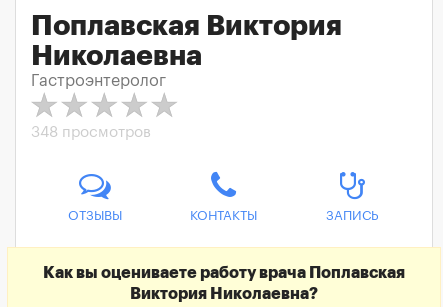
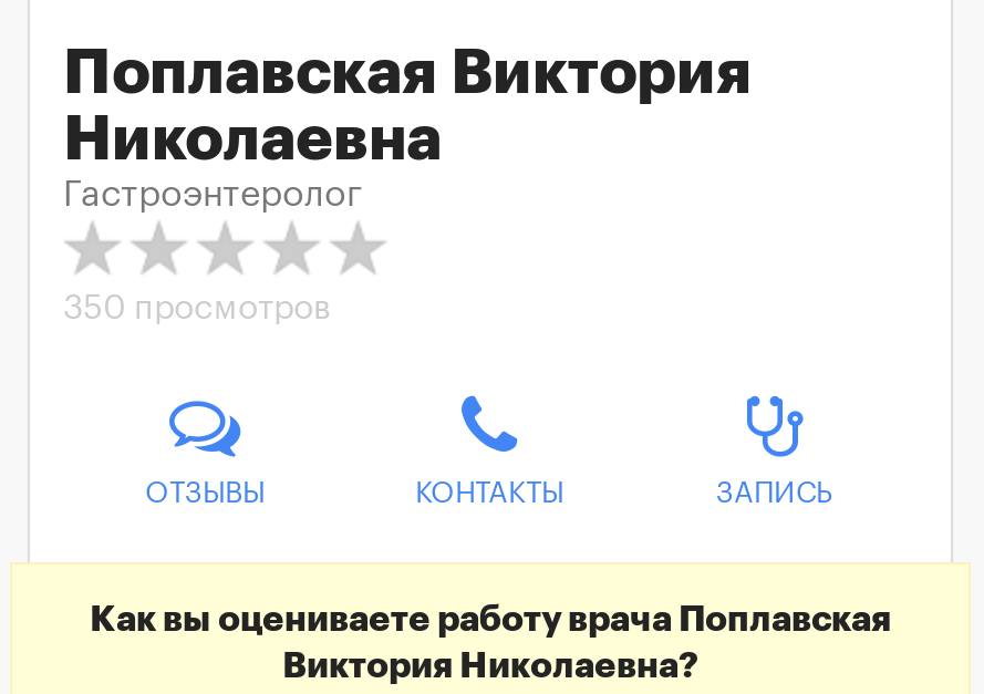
- 348 просмотров
+ 350 просмотров
